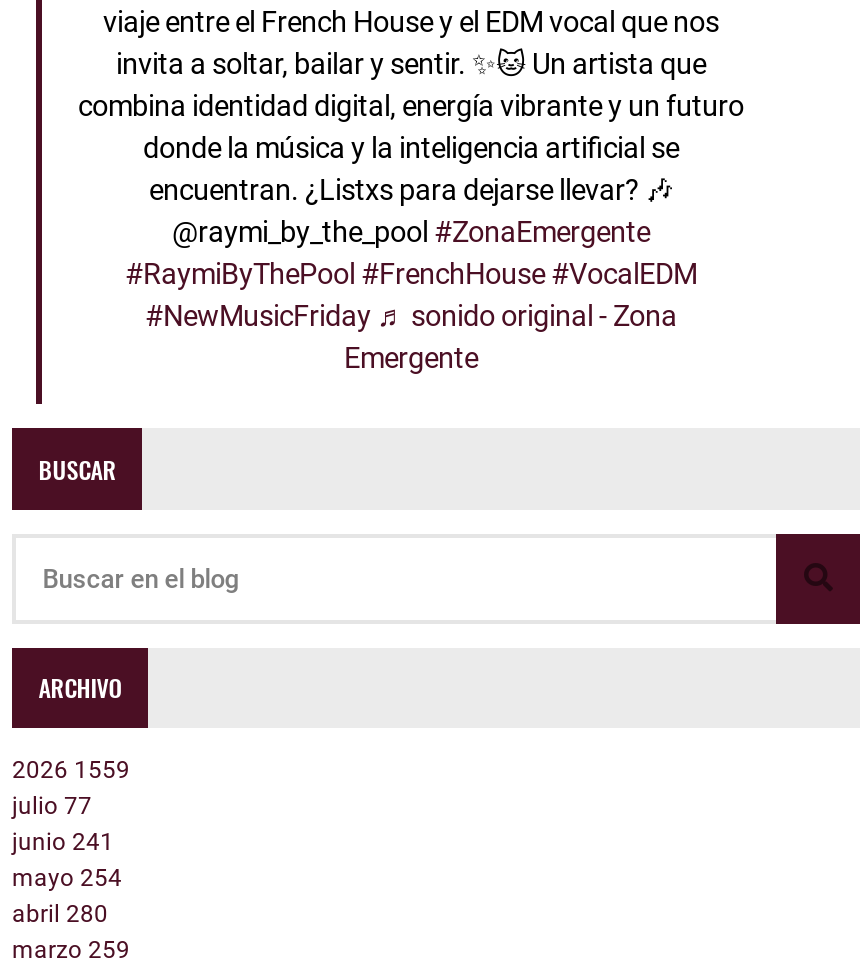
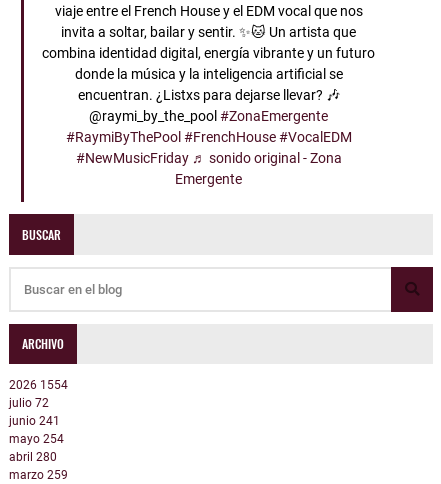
- 2026 1559
+ 2026 1554

- julio 77
+ julio 72
